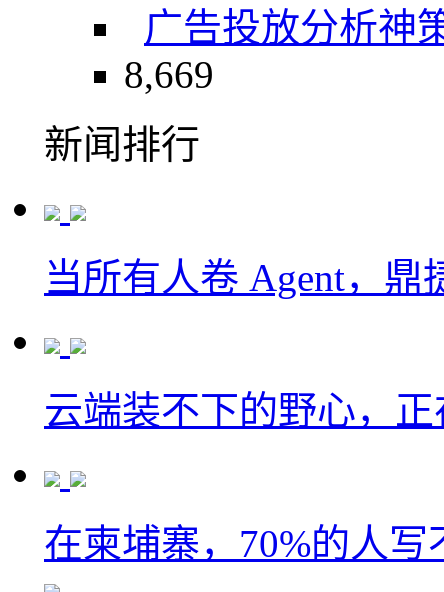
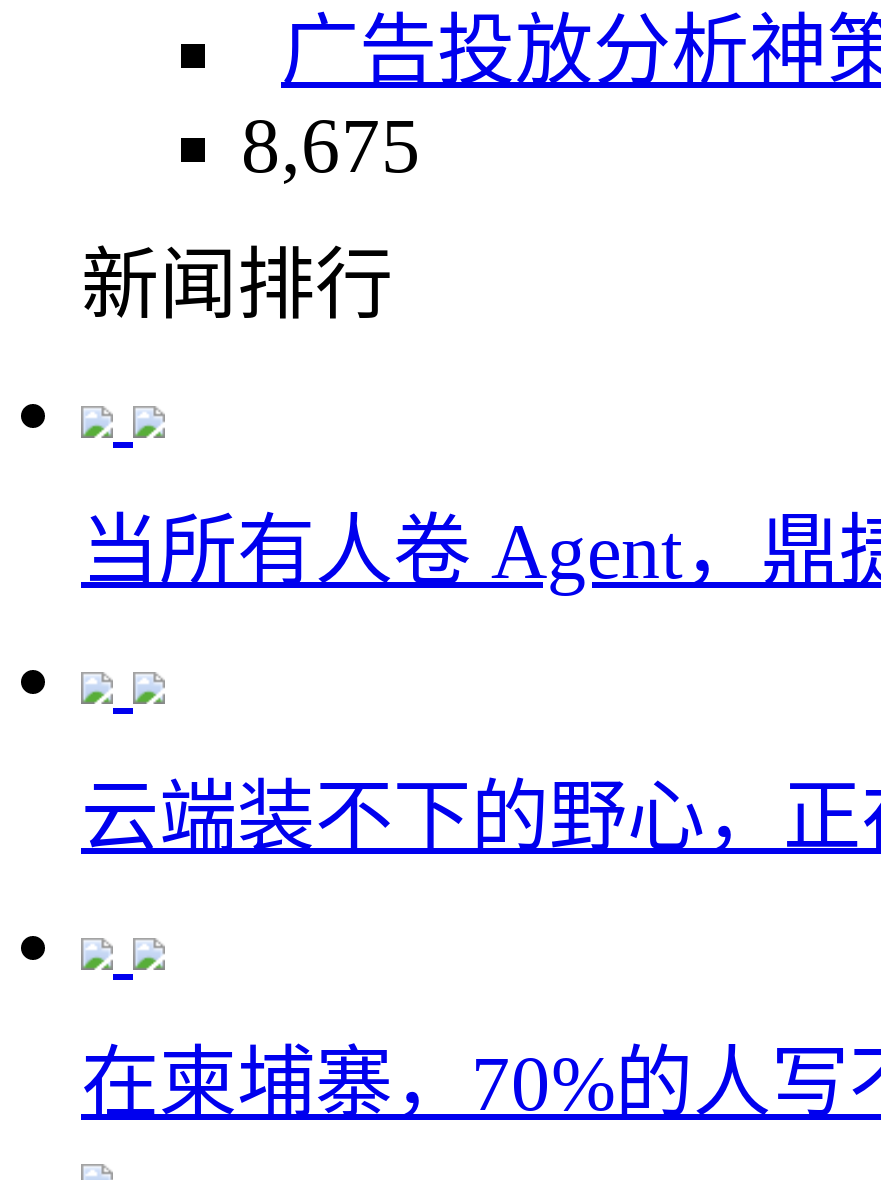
- 8,669
+ 8,675
